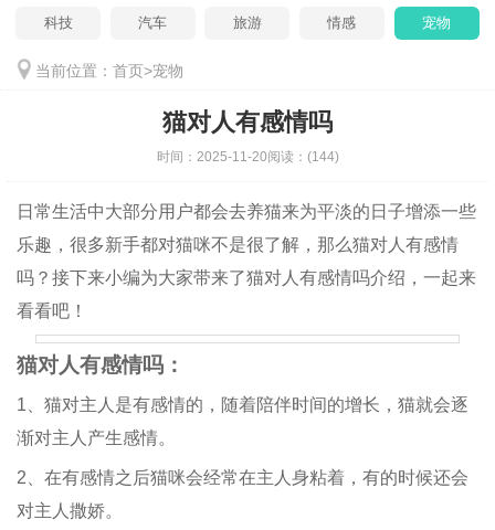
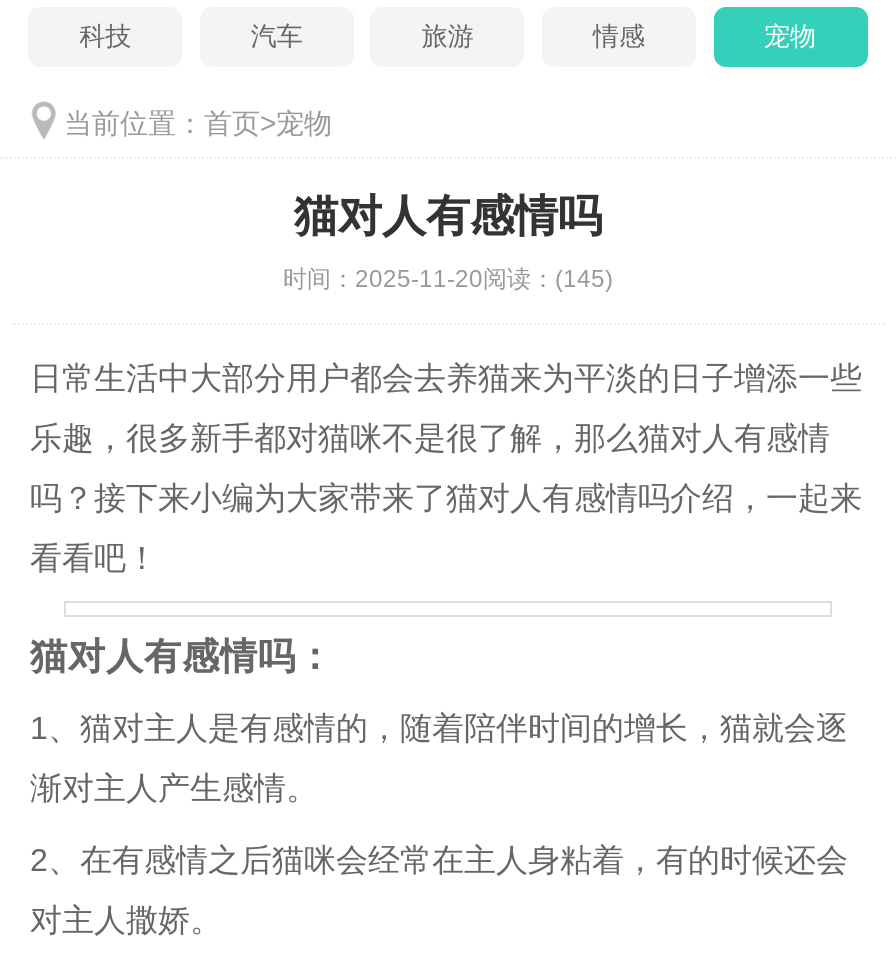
- 时间：2025-11-20阅读：(144)
+ 时间：2025-11-20阅读：(145)
